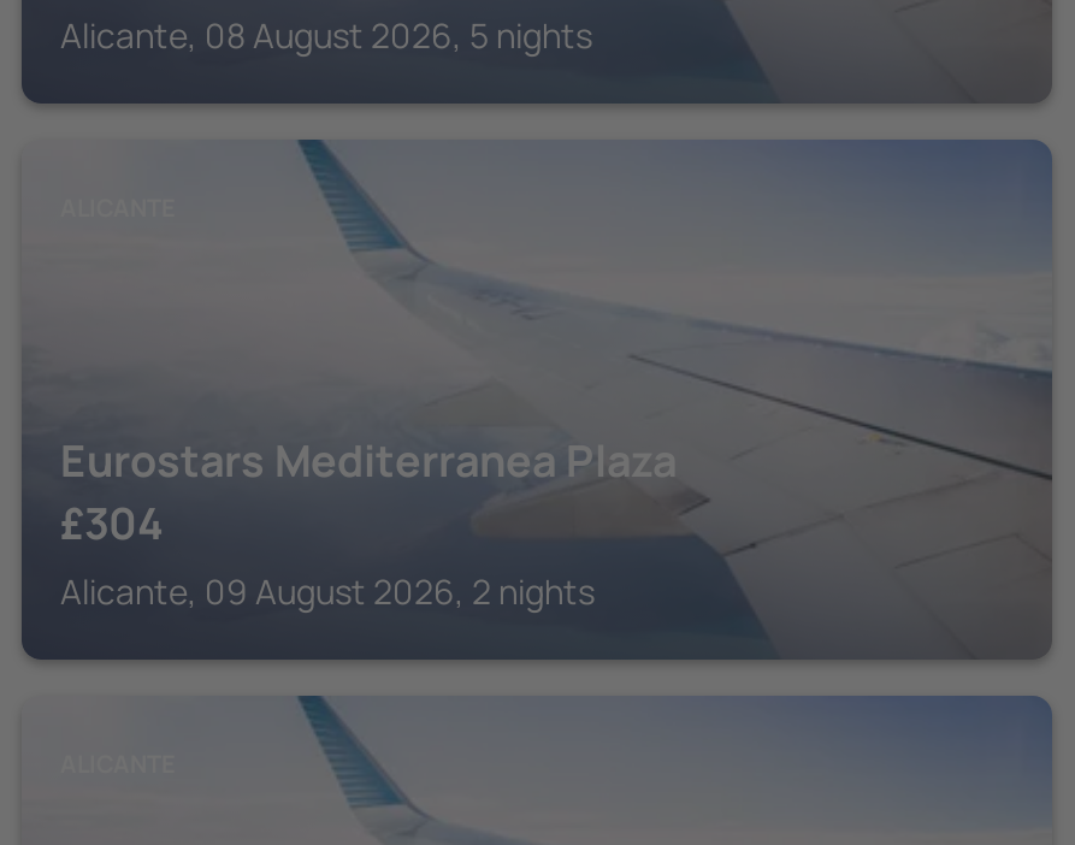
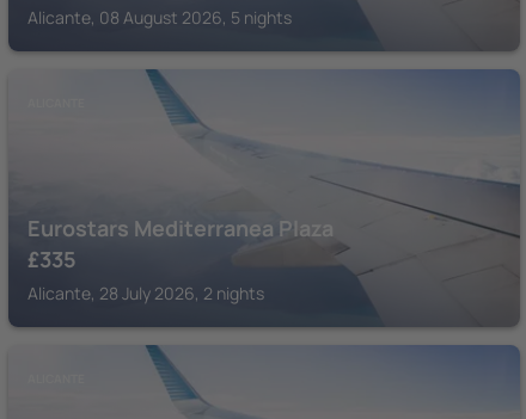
- £304
+ £335

- Alicante, 09 August 2026, 2 nights
+ Alicante, 28 July 2026, 2 nights
